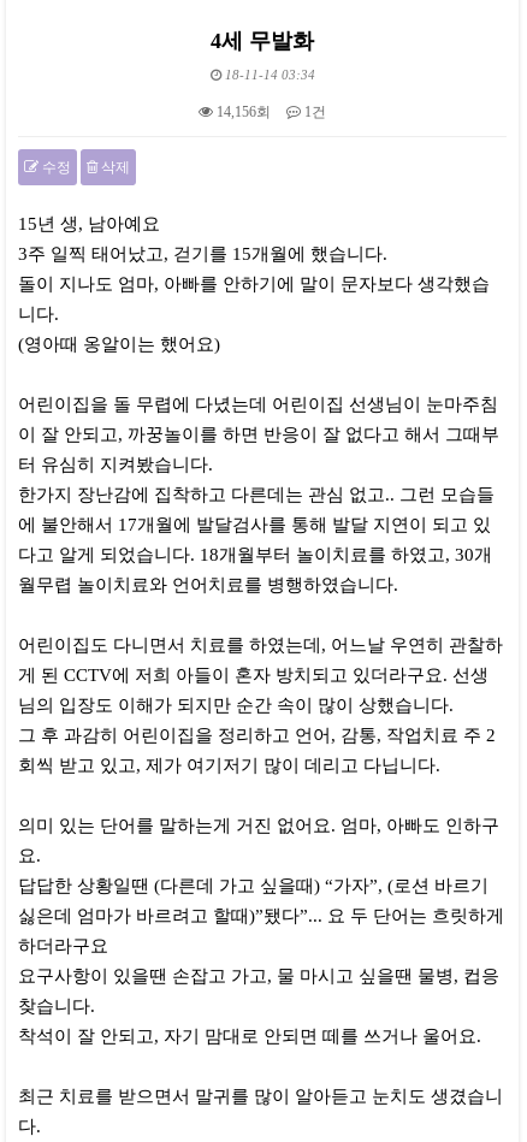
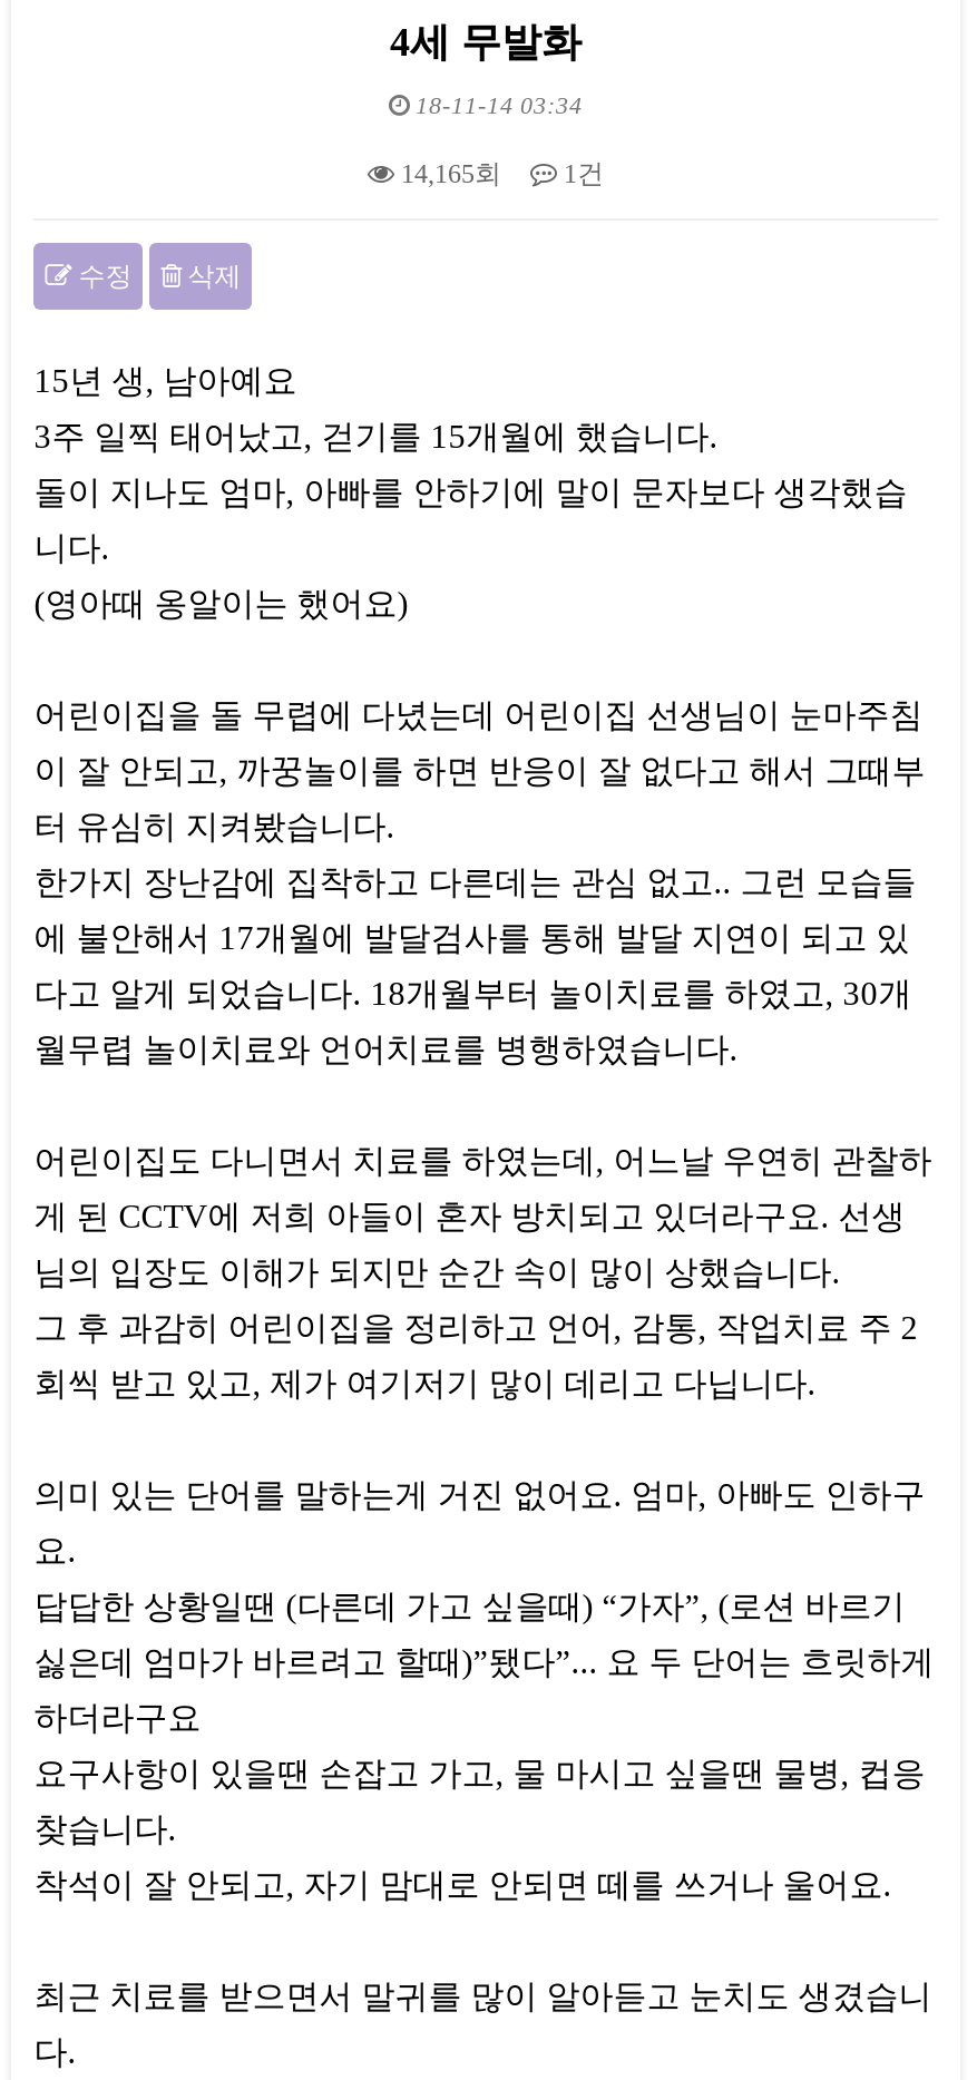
- 14,156회 1건
+ 14,165회 1건
